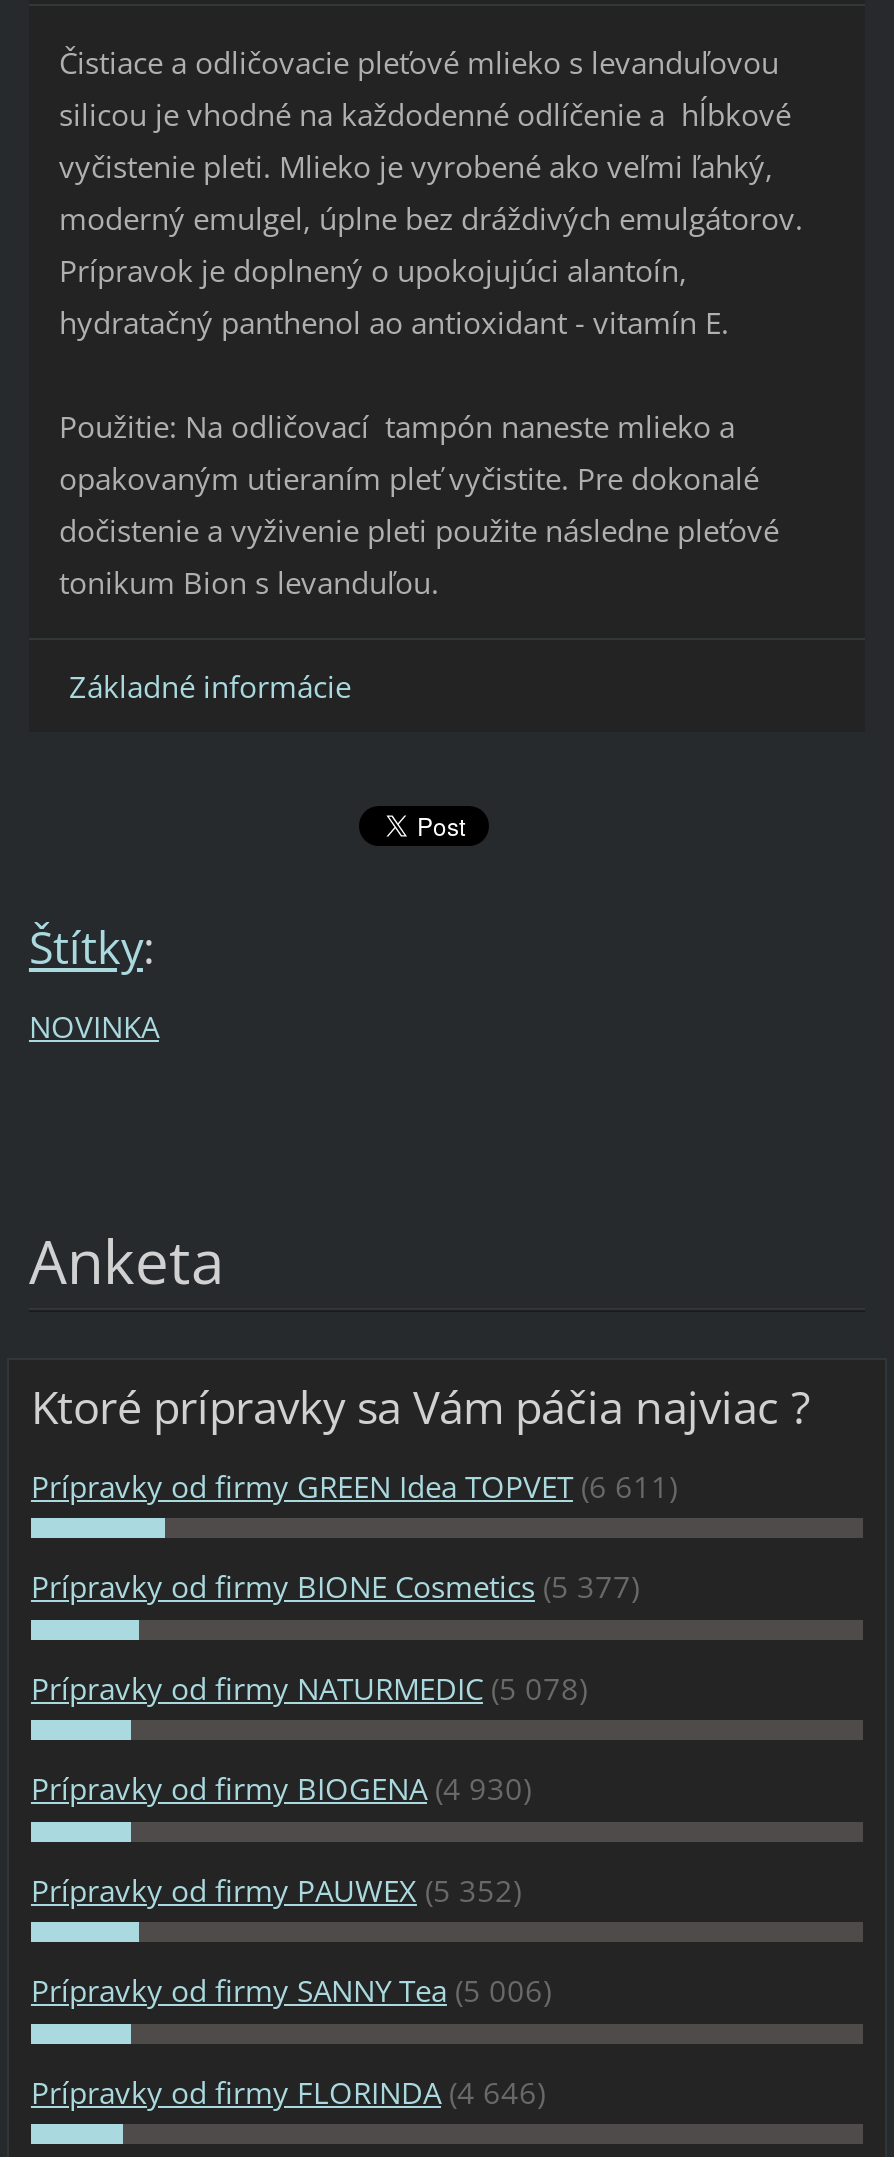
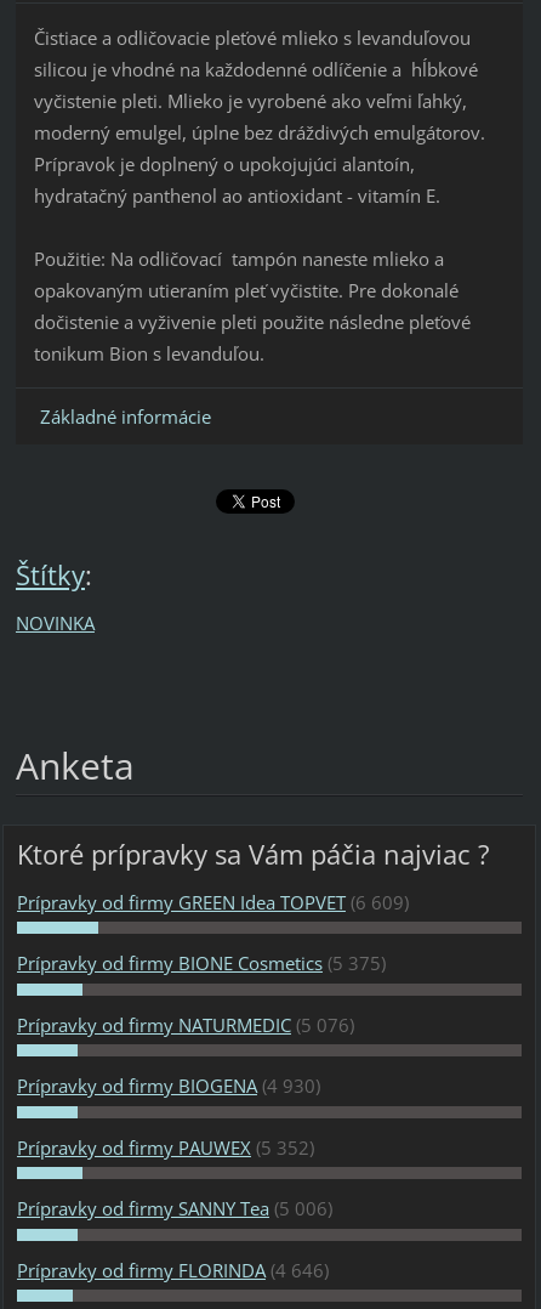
- Prípravky od firmy GREEN Idea TOPVET (6 611)
+ Prípravky od firmy GREEN Idea TOPVET (6 609)

- Prípravky od firmy BIONE Cosmetics (5 377)
+ Prípravky od firmy BIONE Cosmetics (5 375)

- Prípravky od firmy NATURMEDIC (5 078)
+ Prípravky od firmy NATURMEDIC (5 076)
